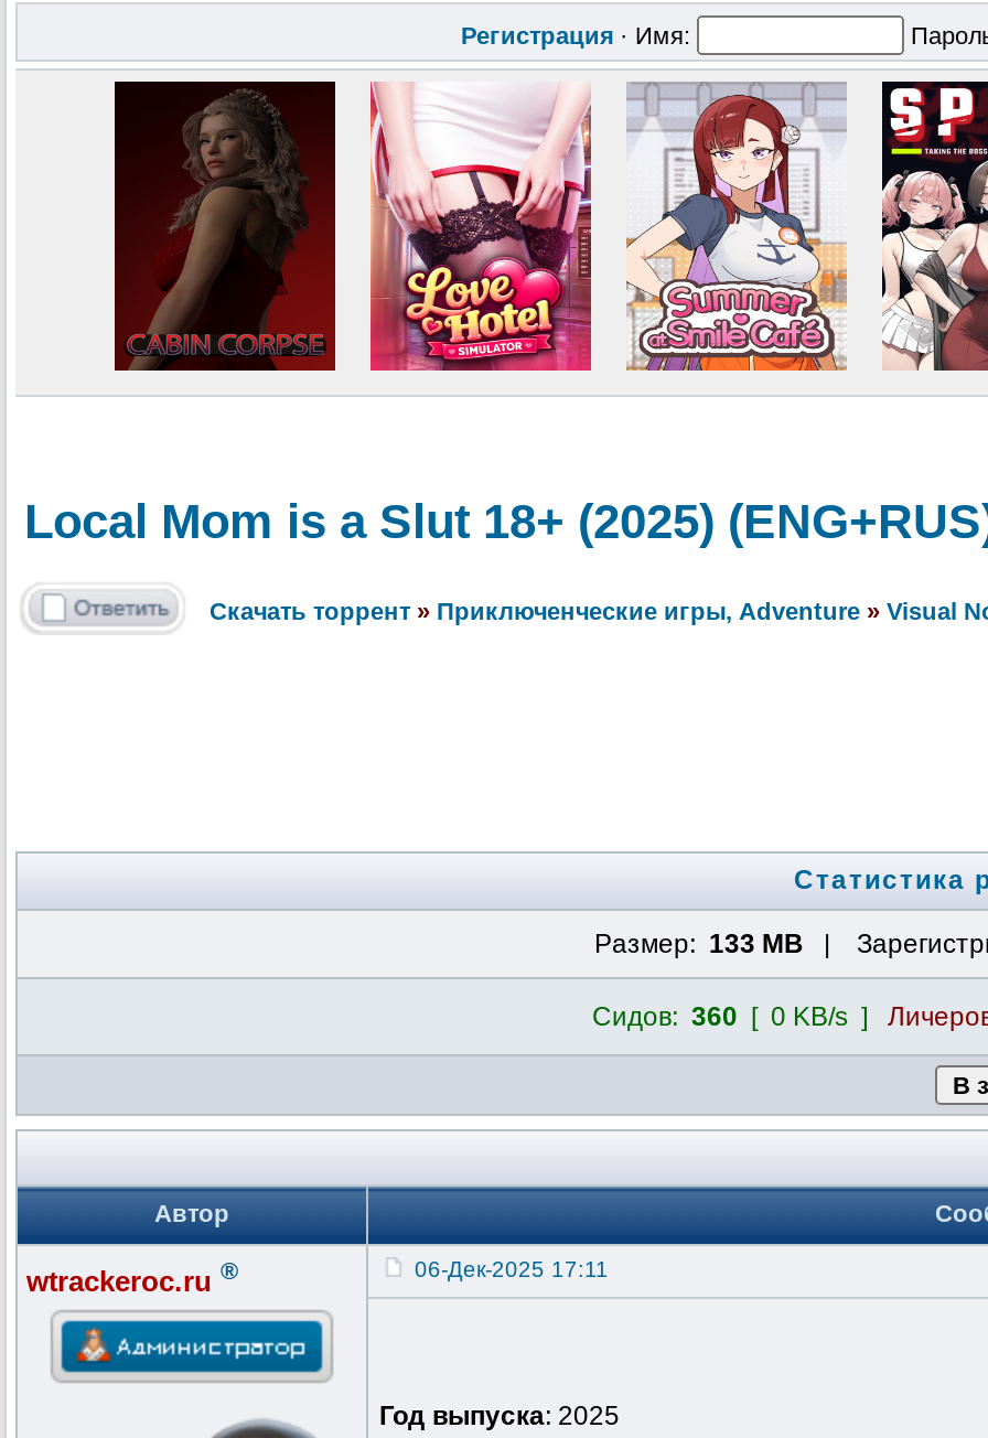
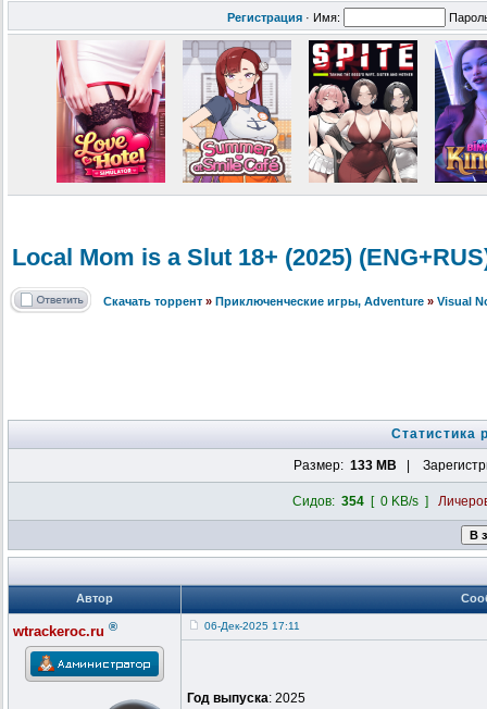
- [image]
+ [image]

- [image]
+ [image]

- [image]
+ [image]

- [image]
+ [image]

- Сидов: 360 [ 0 KB/s ]
+ Сидов: 354 [ 0 KB/s ]
